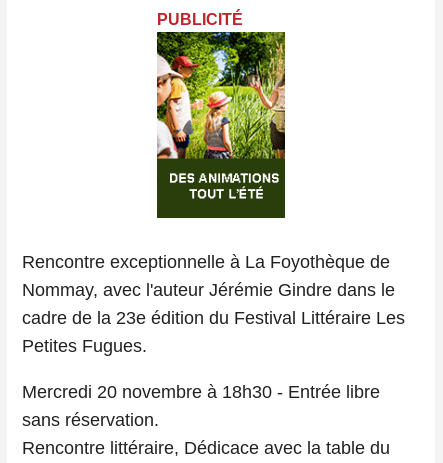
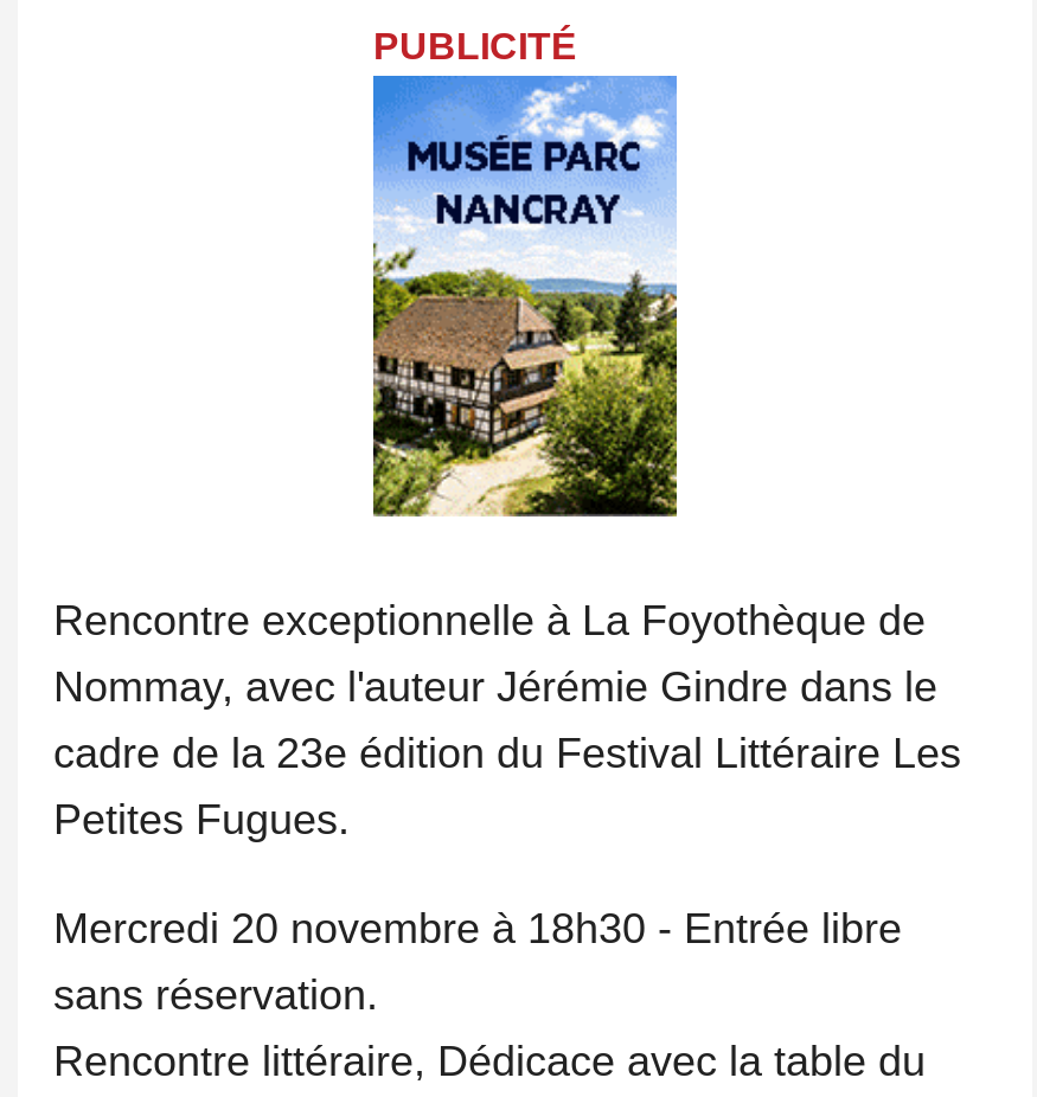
- [image]
+ [image]
